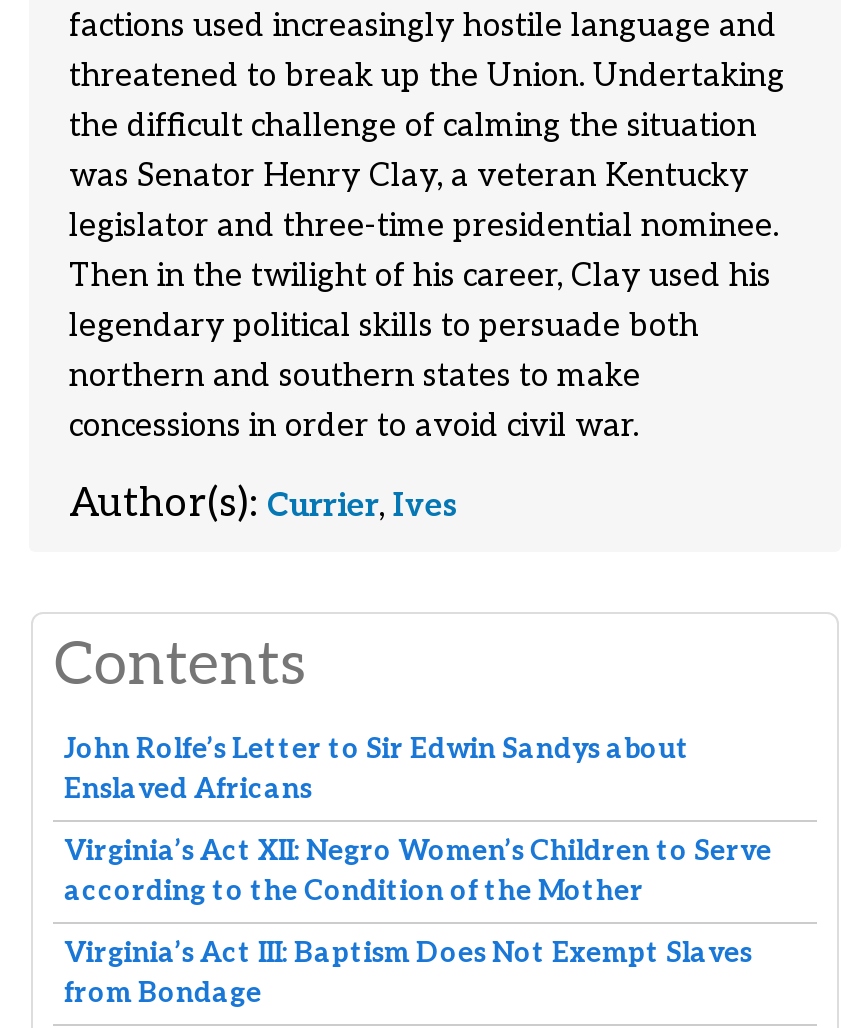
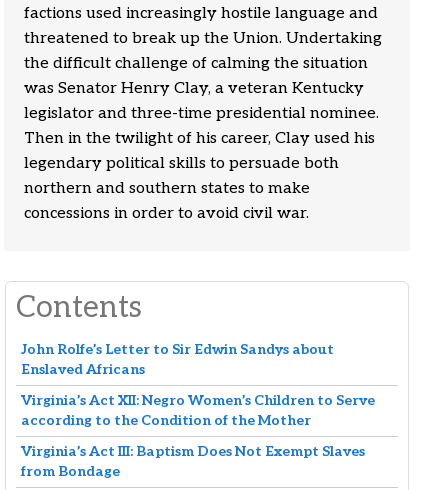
- Author(s): Currier, Ives
